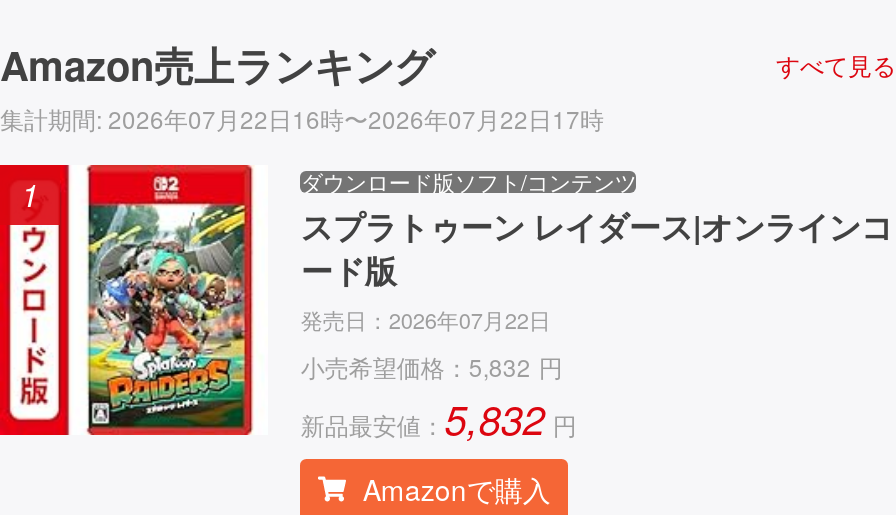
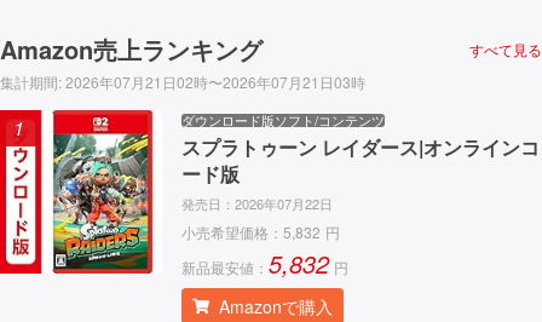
- 集計期間: 2026年07月22日16時〜2026年07月22日17時
+ 集計期間: 2026年07月21日02時〜2026年07月21日03時
